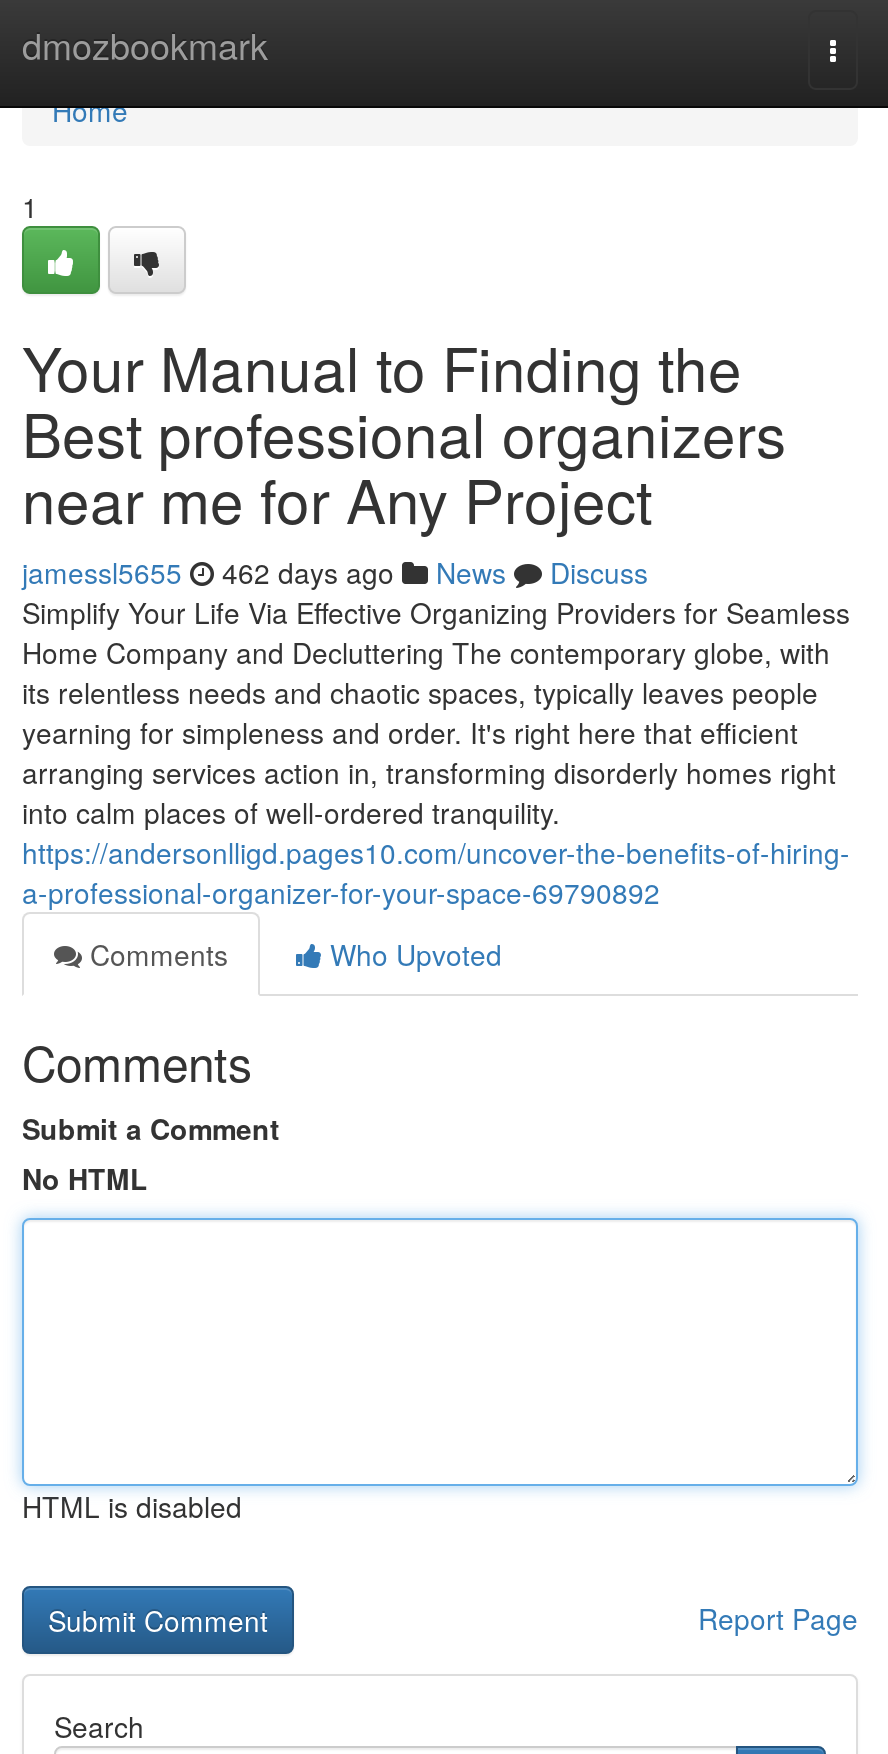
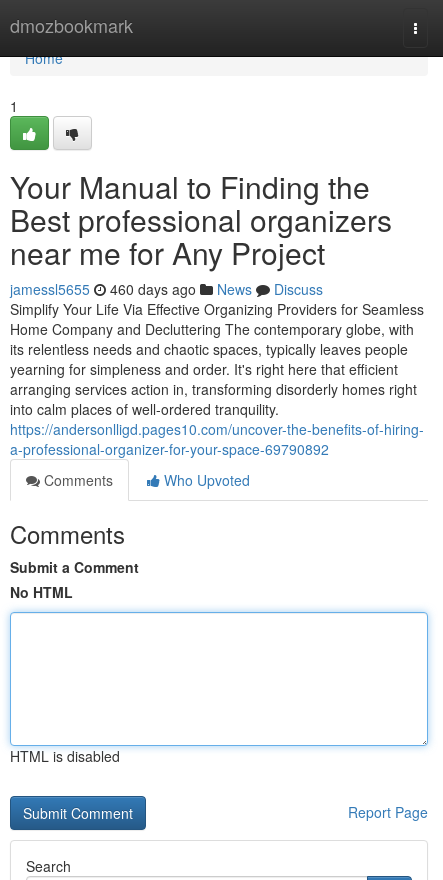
- jamessl5655 462 days ago News Discuss
+ jamessl5655 460 days ago News Discuss
